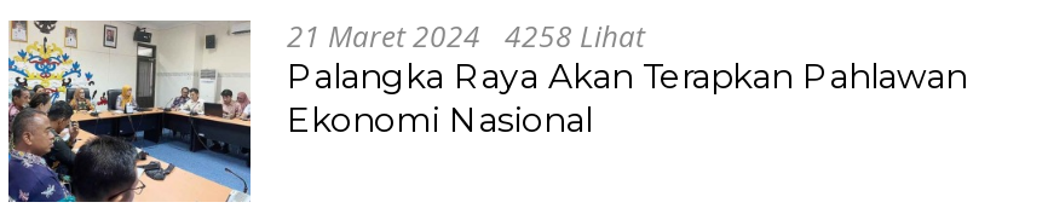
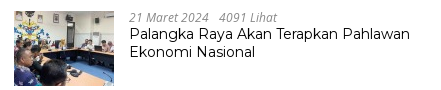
- 21 Maret 2024 4258 Lihat
+ 21 Maret 2024 4091 Lihat
